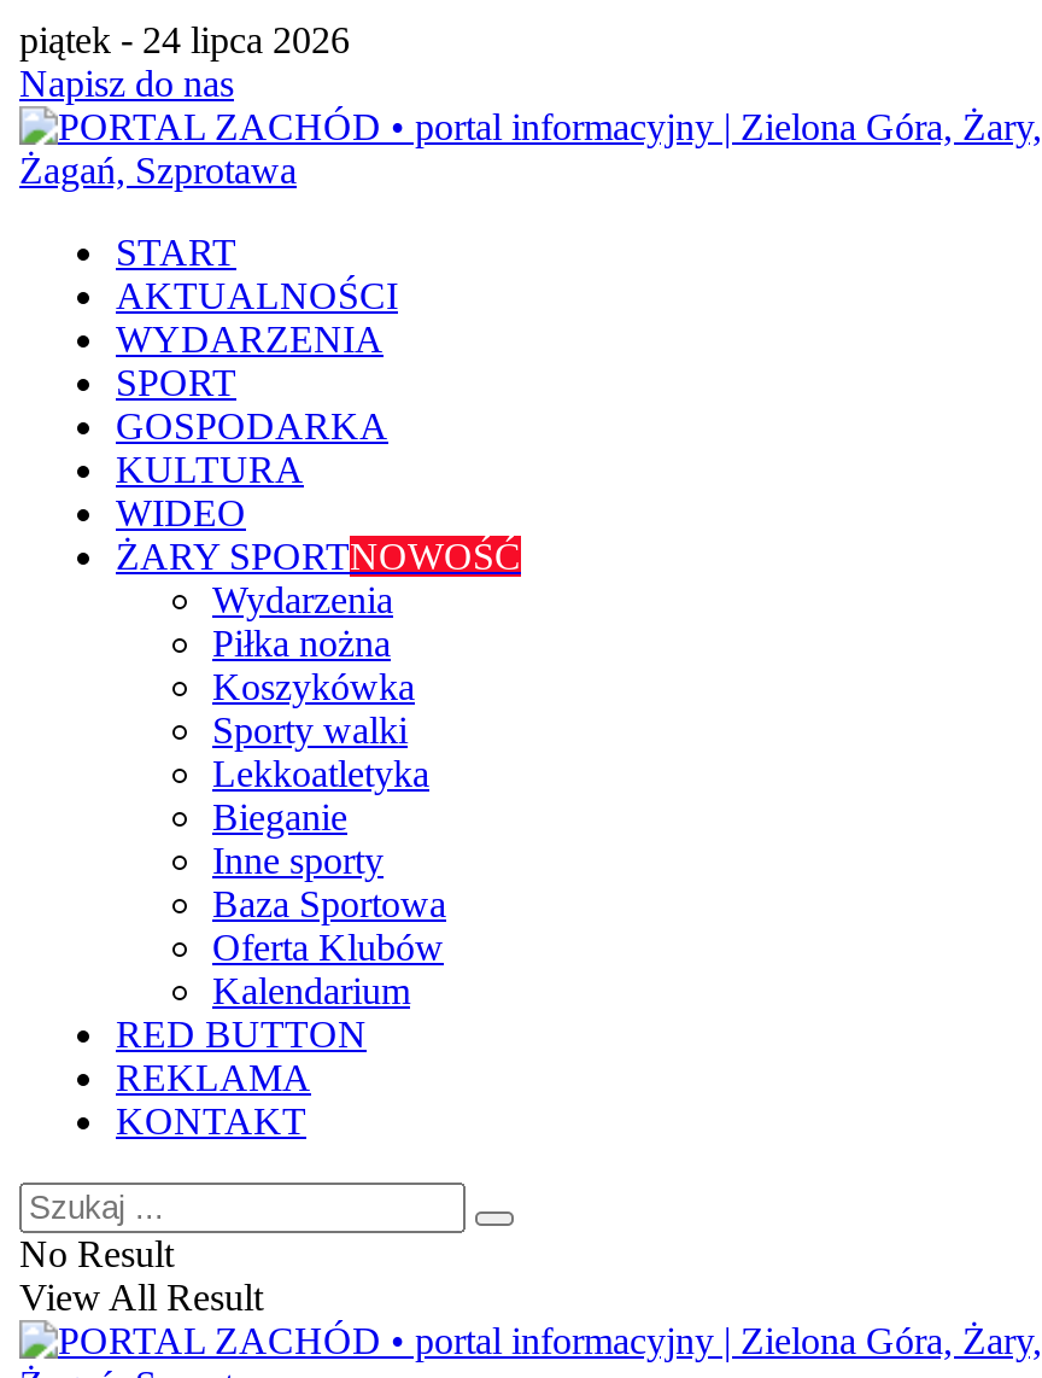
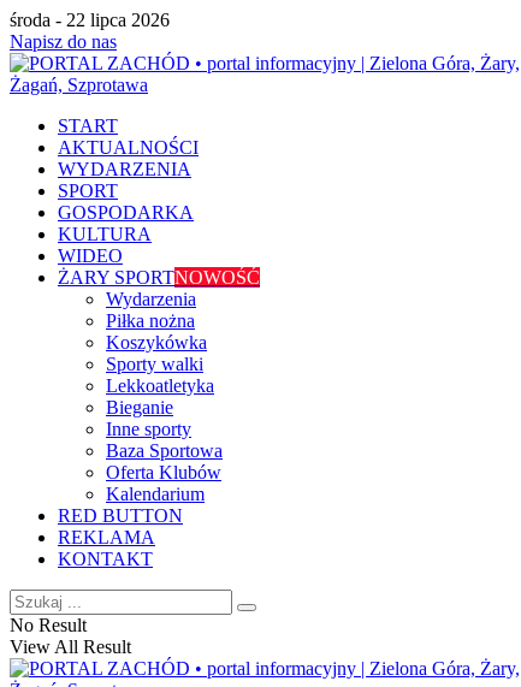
- piątek - 24 lipca 2026
+ środa - 22 lipca 2026
